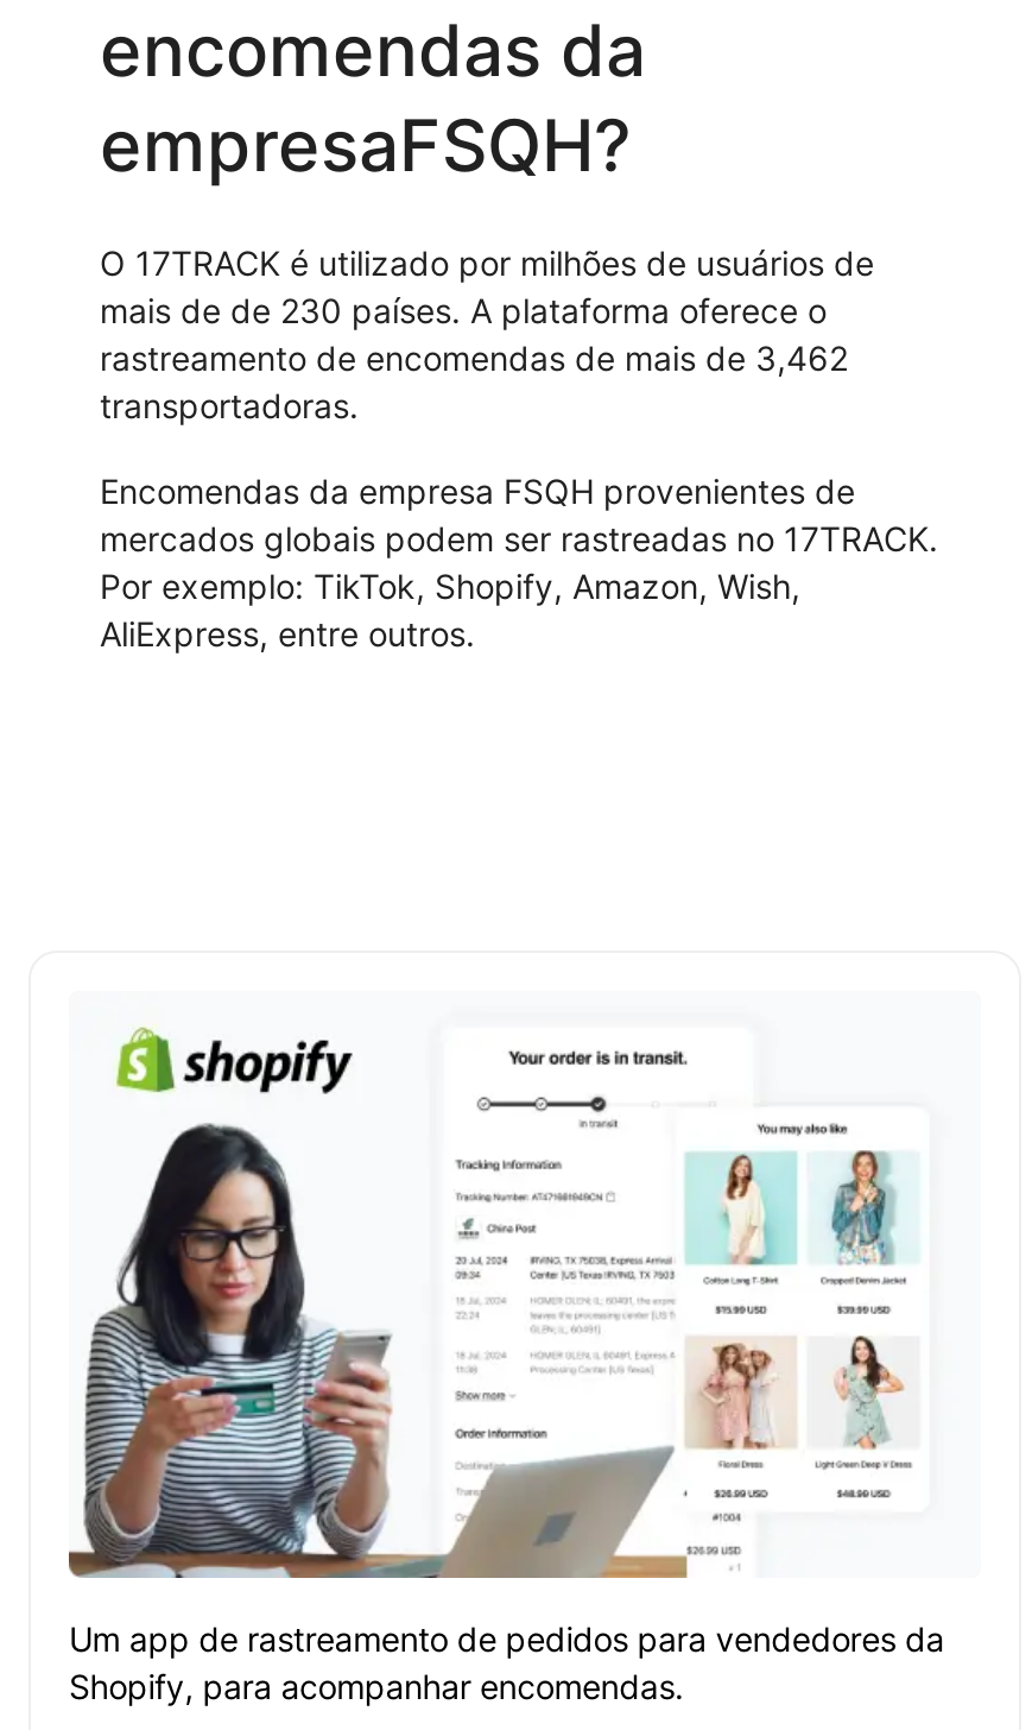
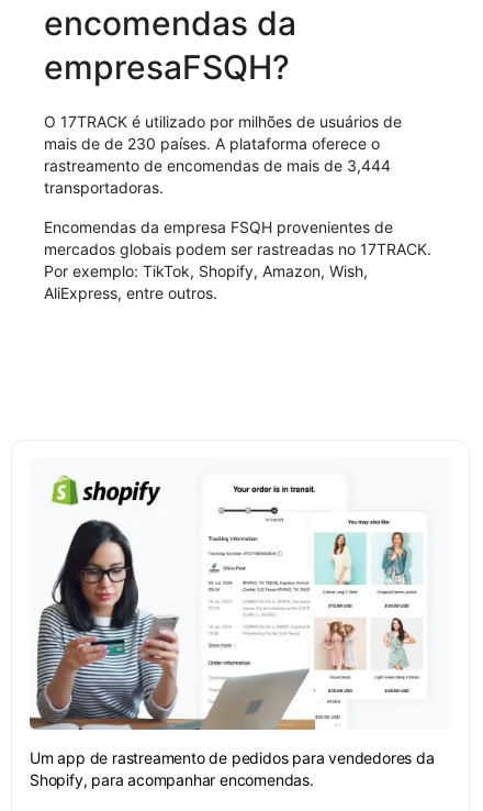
- rastreamento de encomendas de mais de 3,462
+ rastreamento de encomendas de mais de 3,444
